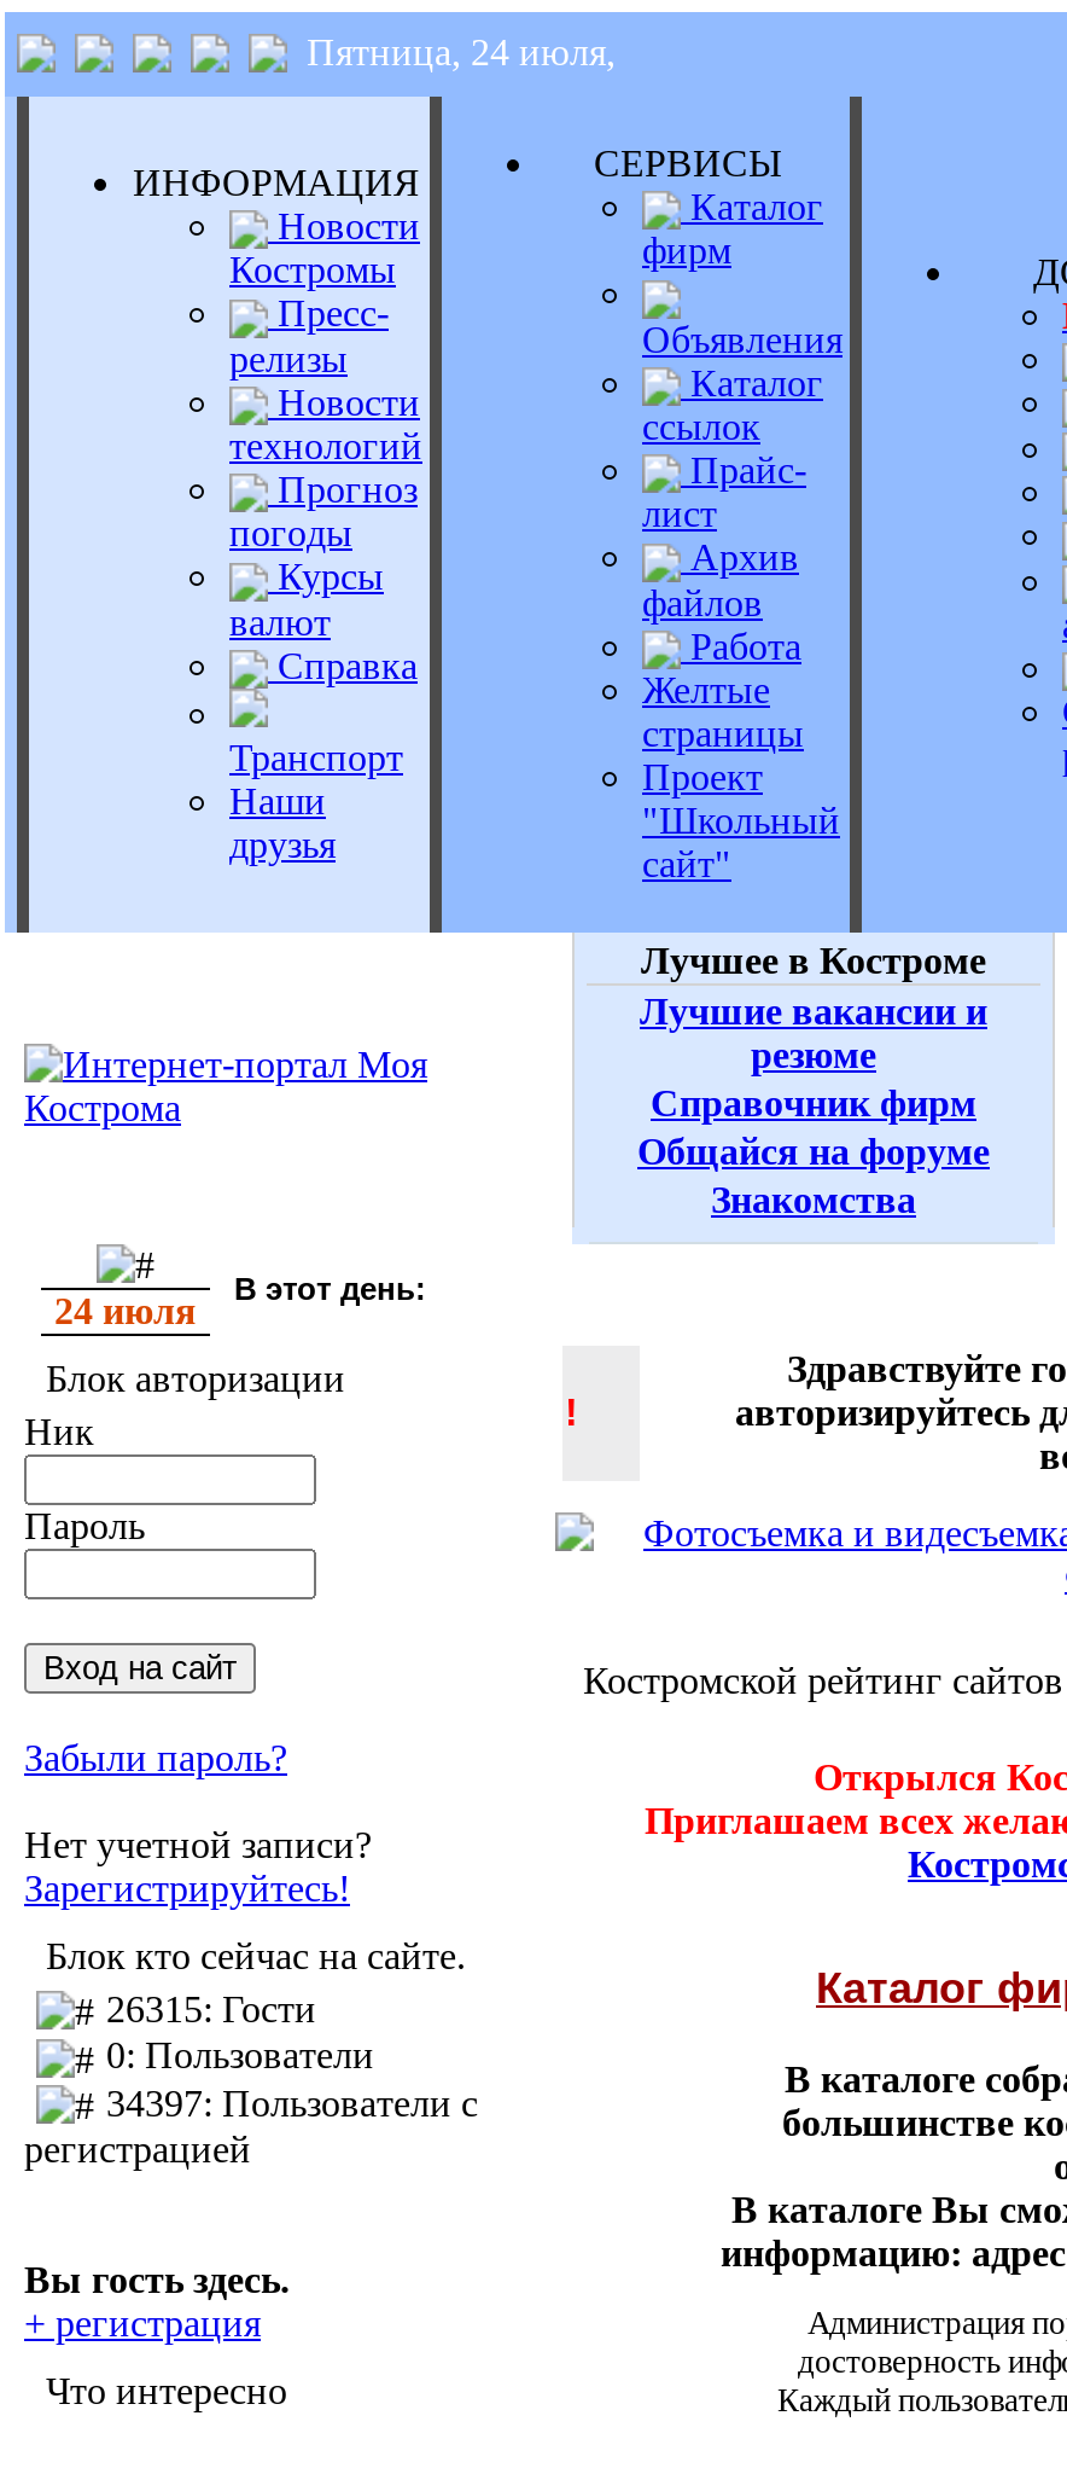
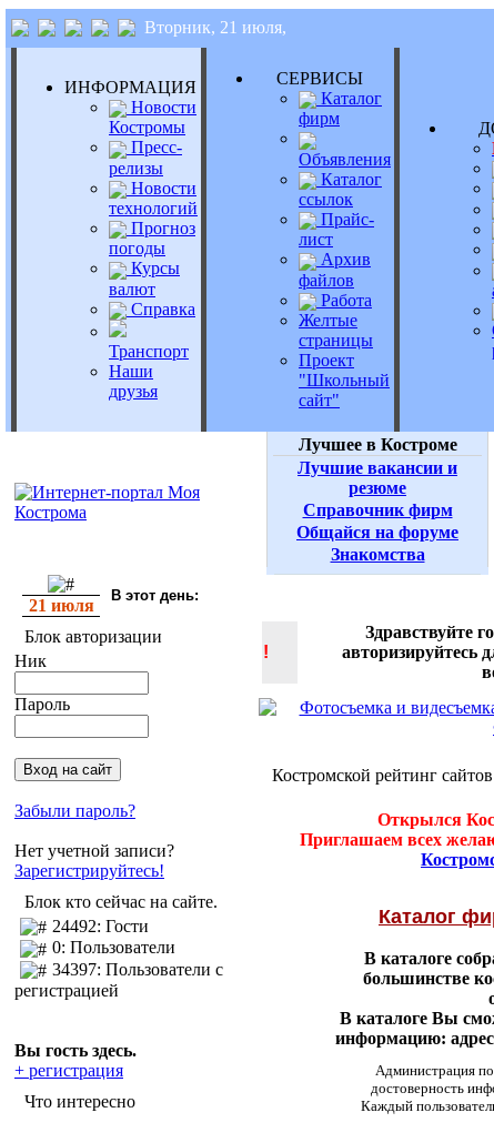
- Пятница, 24 июля,
+ Вторник, 21 июля,

- 24 июля
+ 21 июля

- 26315: Гости
+ 24492: Гости
